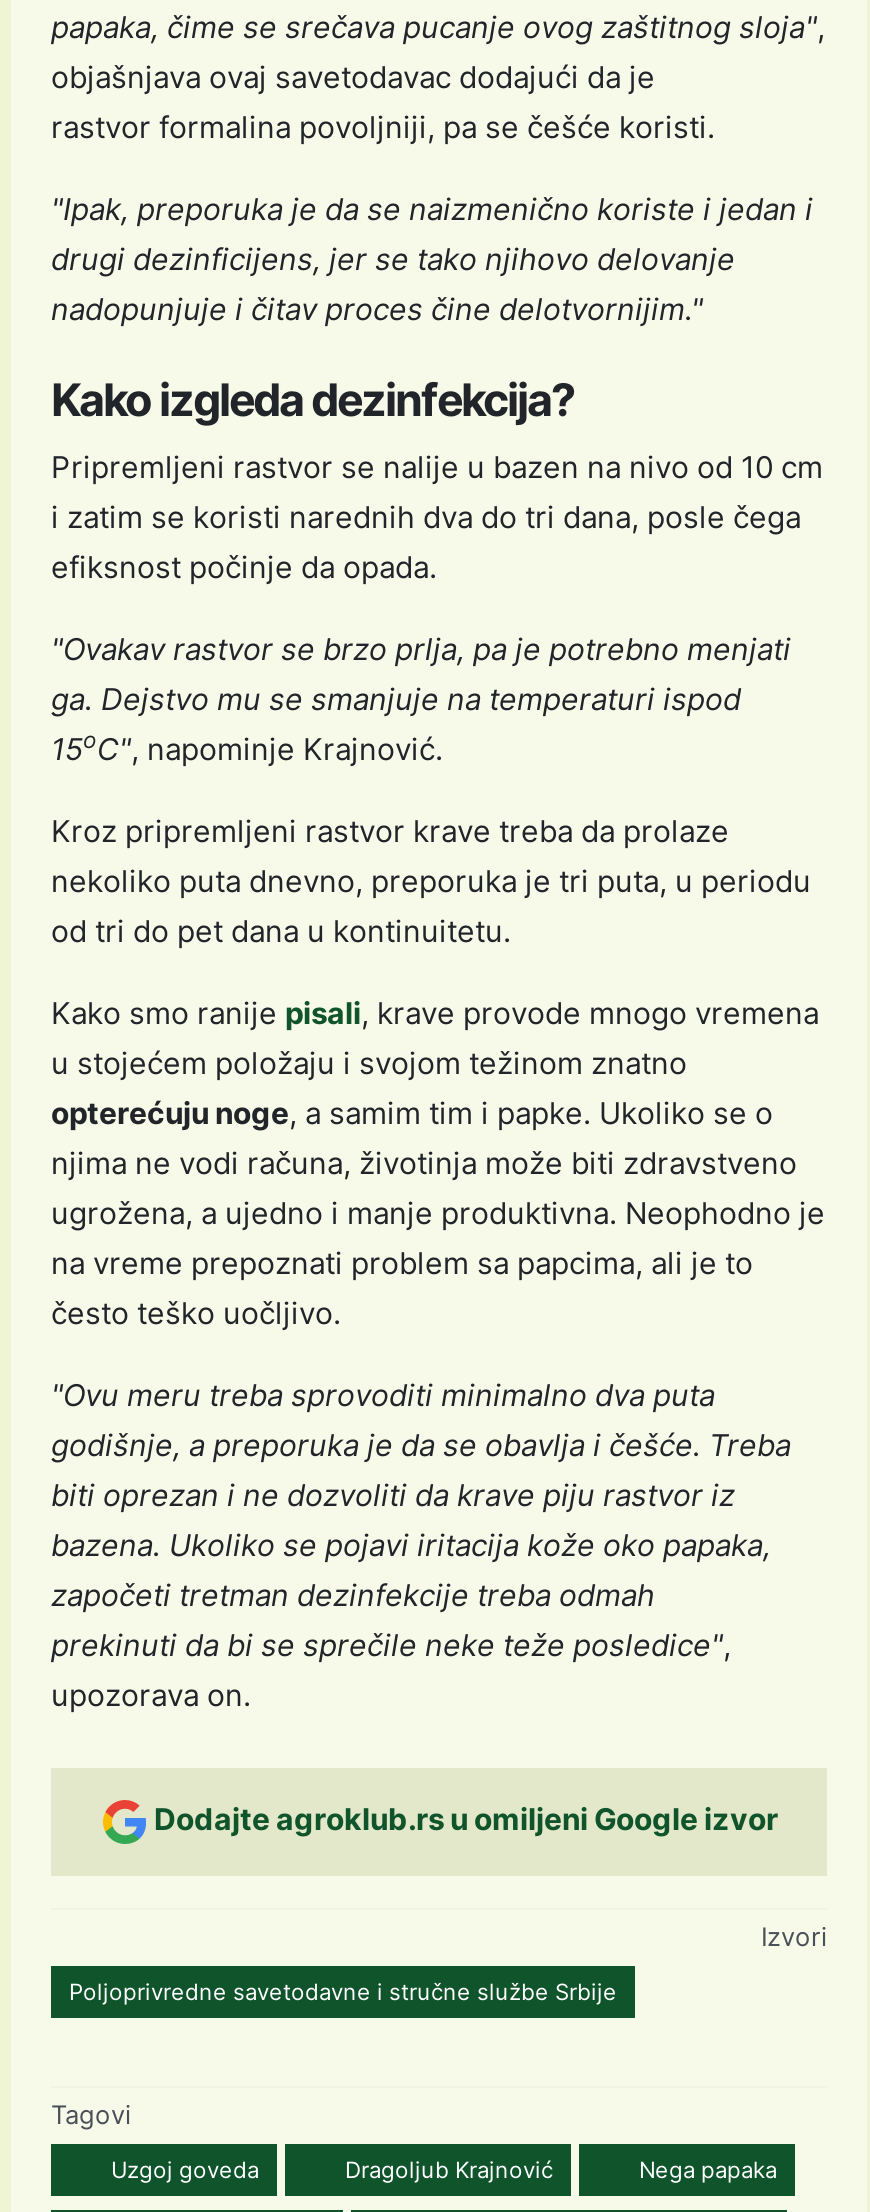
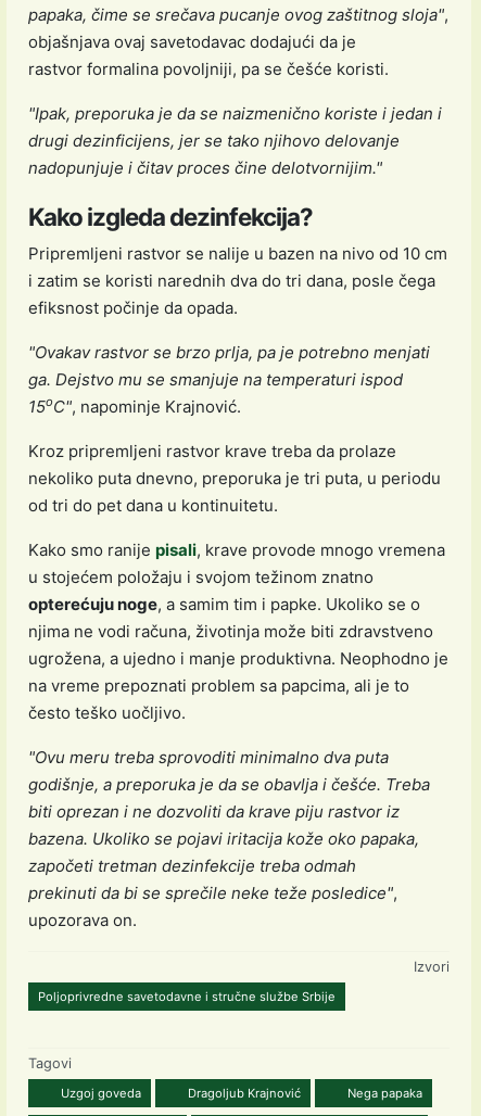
- Dodajte agroklub.rs u omiljeni Google izvor
